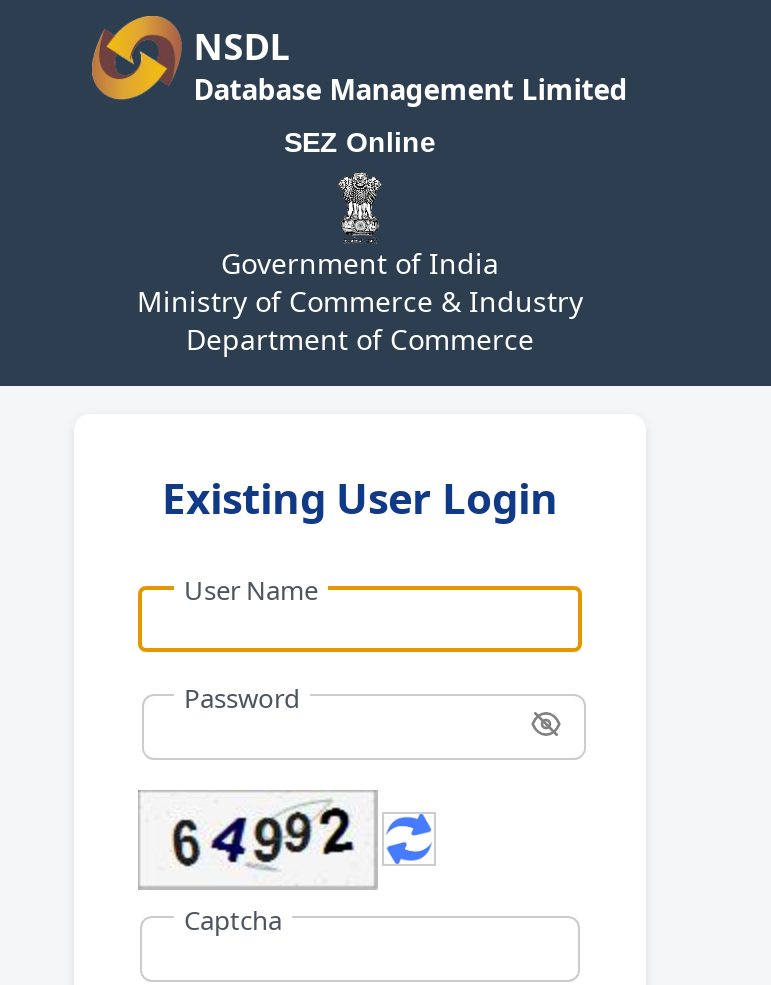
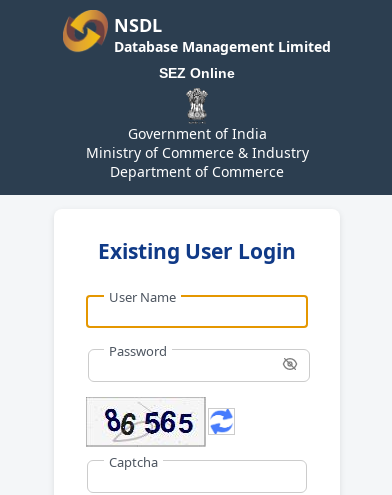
- [image]
+ [image]
